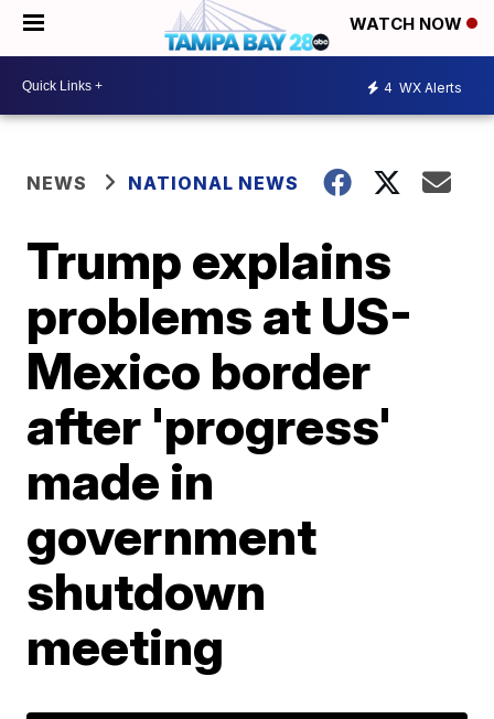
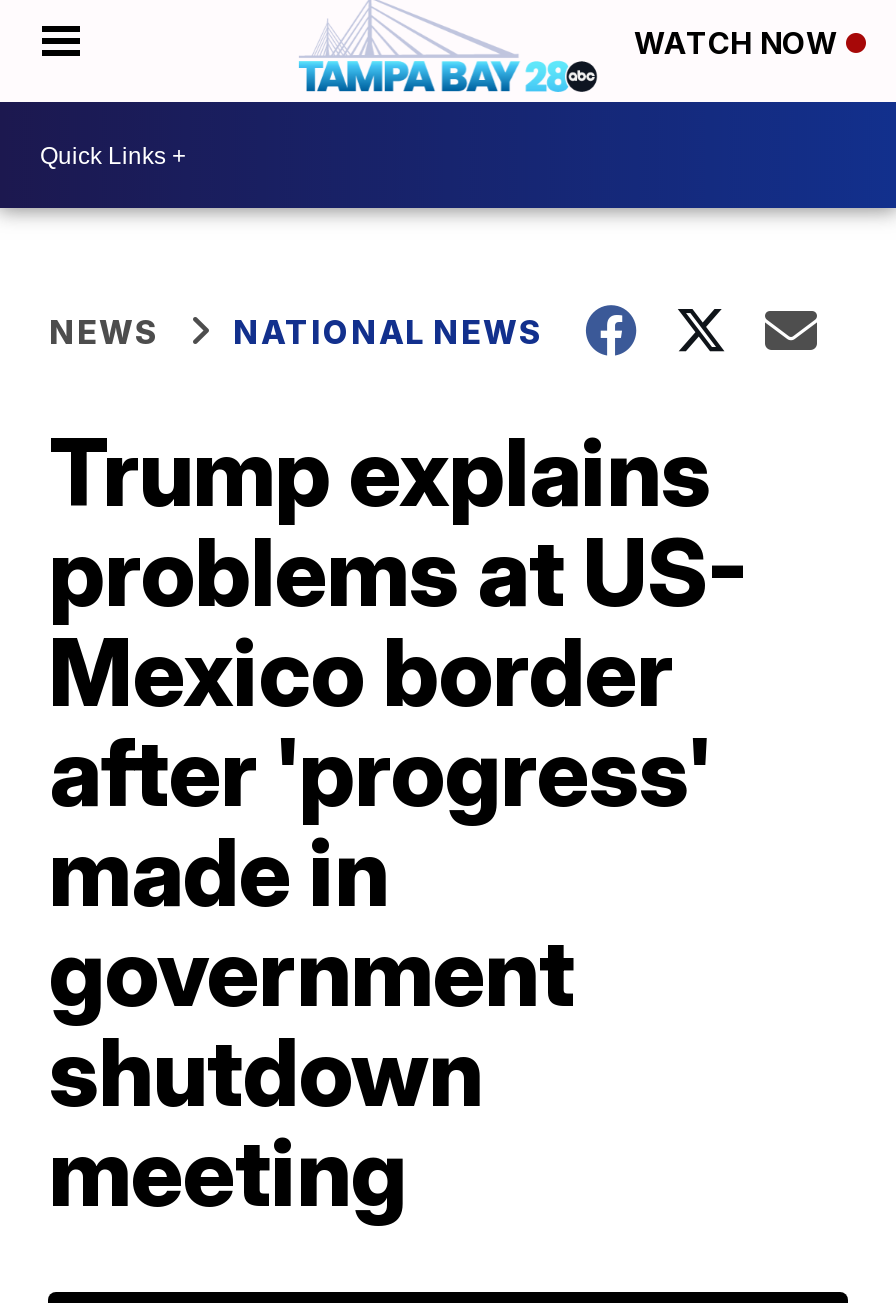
- 4 WX Alerts
